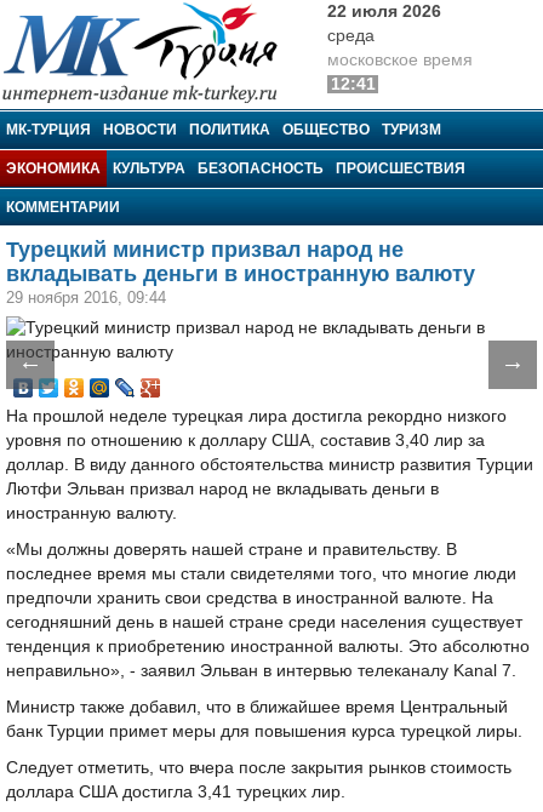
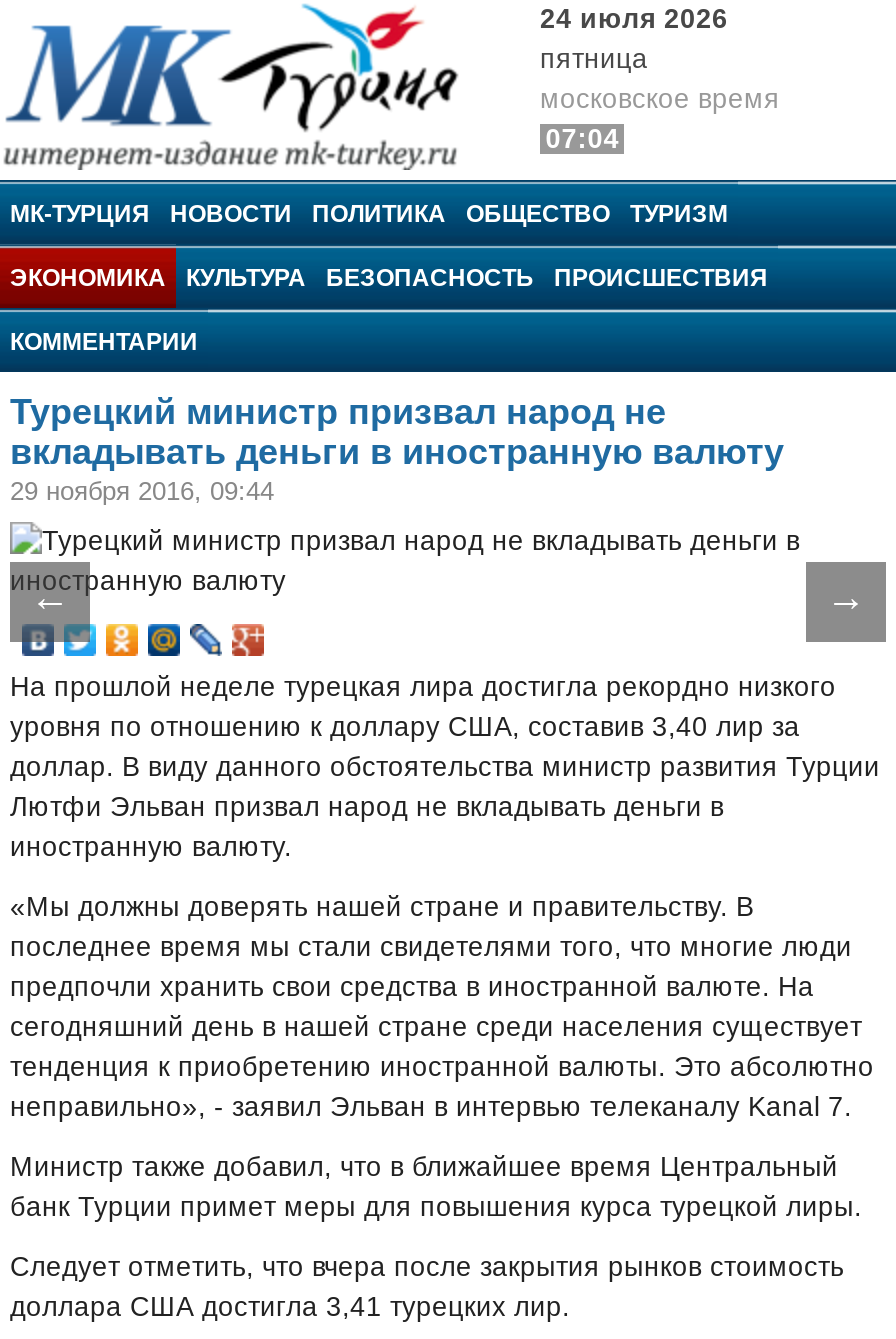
- 22 июля 2026
- среда
+ 24 июля 2026
+ пятница

- 12:41
+ 07:04
